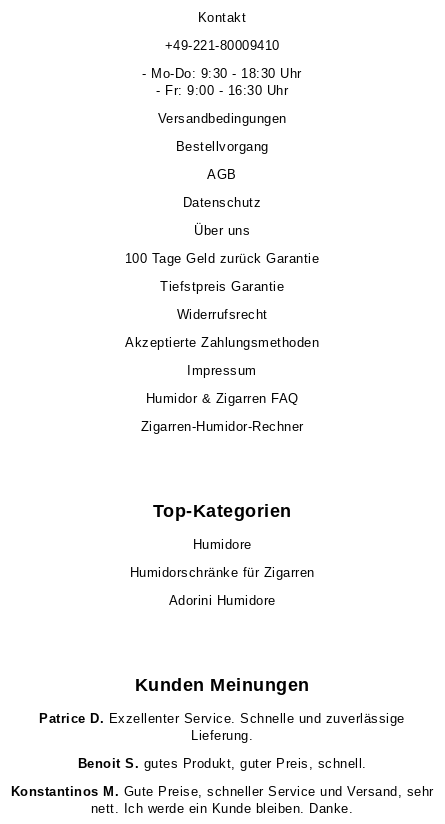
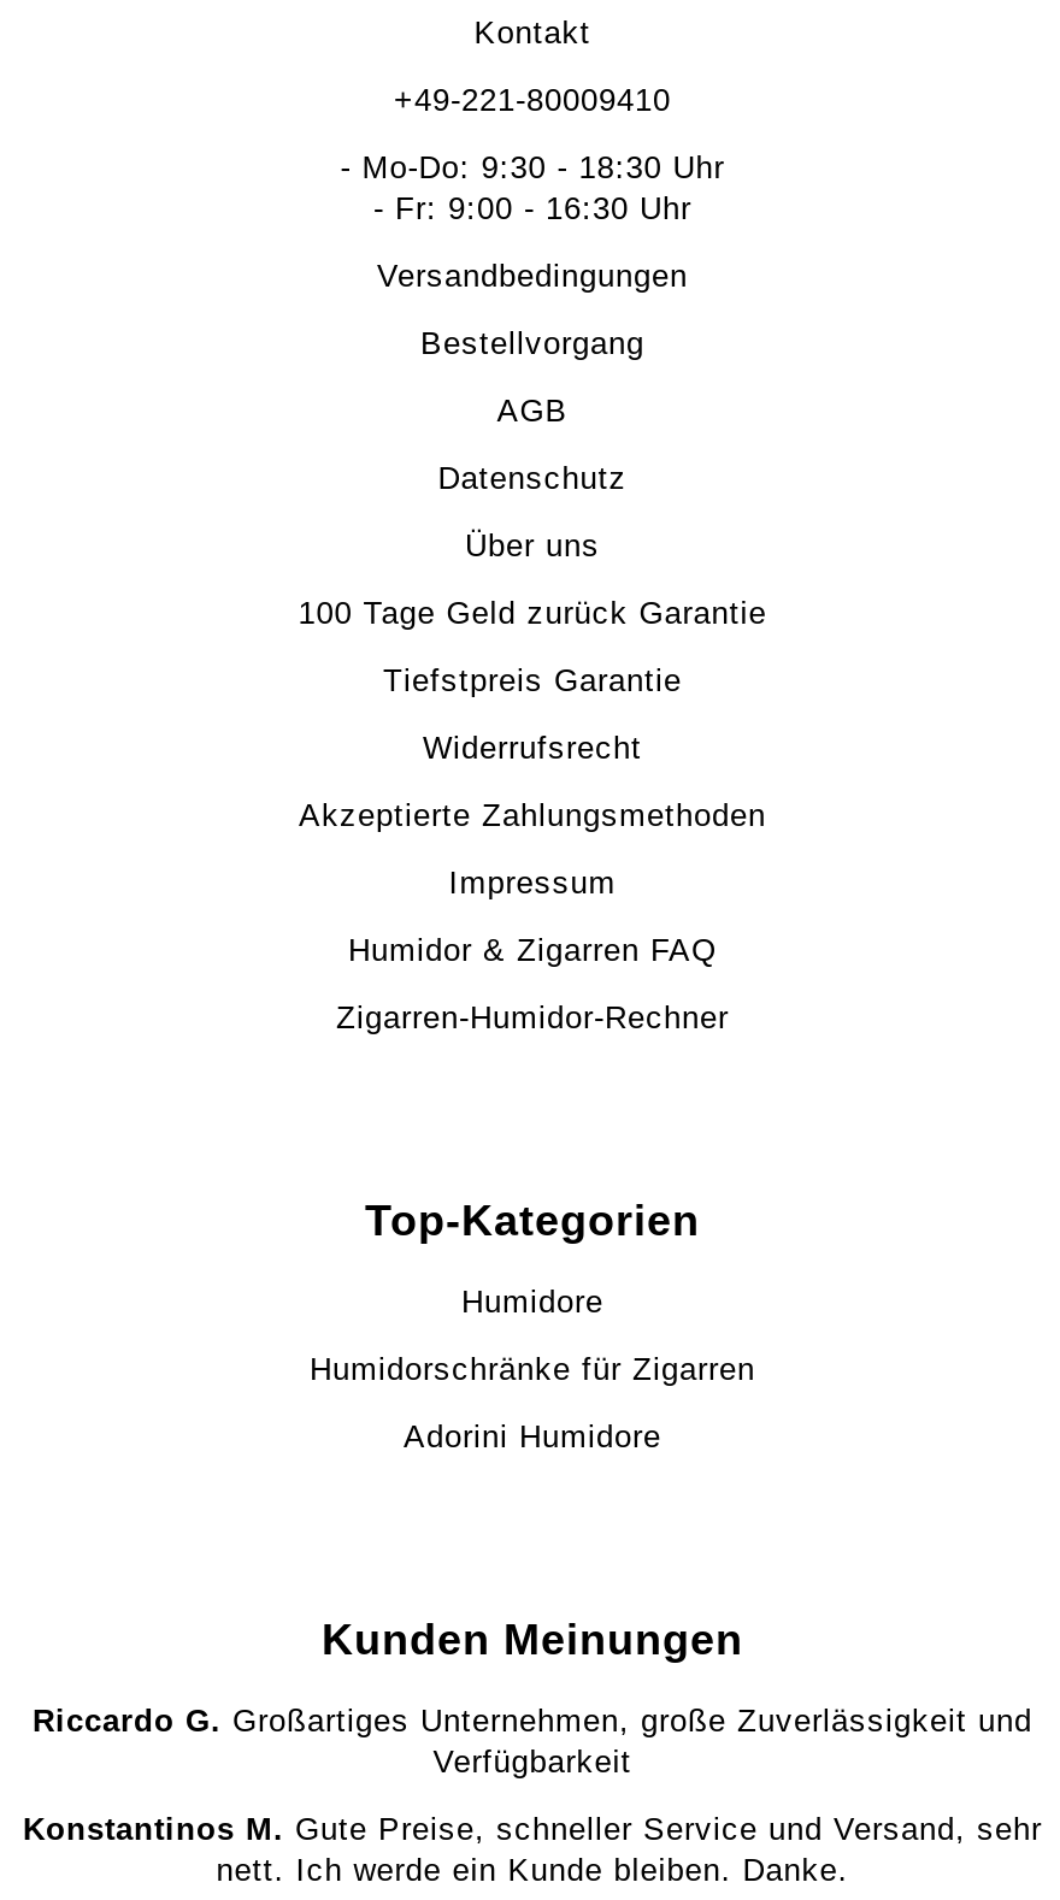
- Patrice D. Exzellenter Service. Schnelle und zuverlässige
- Lieferung.
- Benoit S. gutes Produkt, guter Preis, schnell.
+ Riccardo G. Großartiges Unternehmen, große Zuverlässigkeit und
+ Verfügbarkeit
